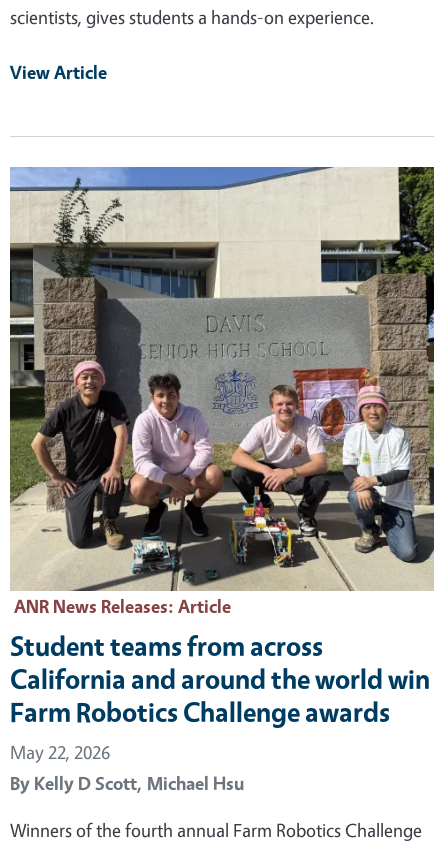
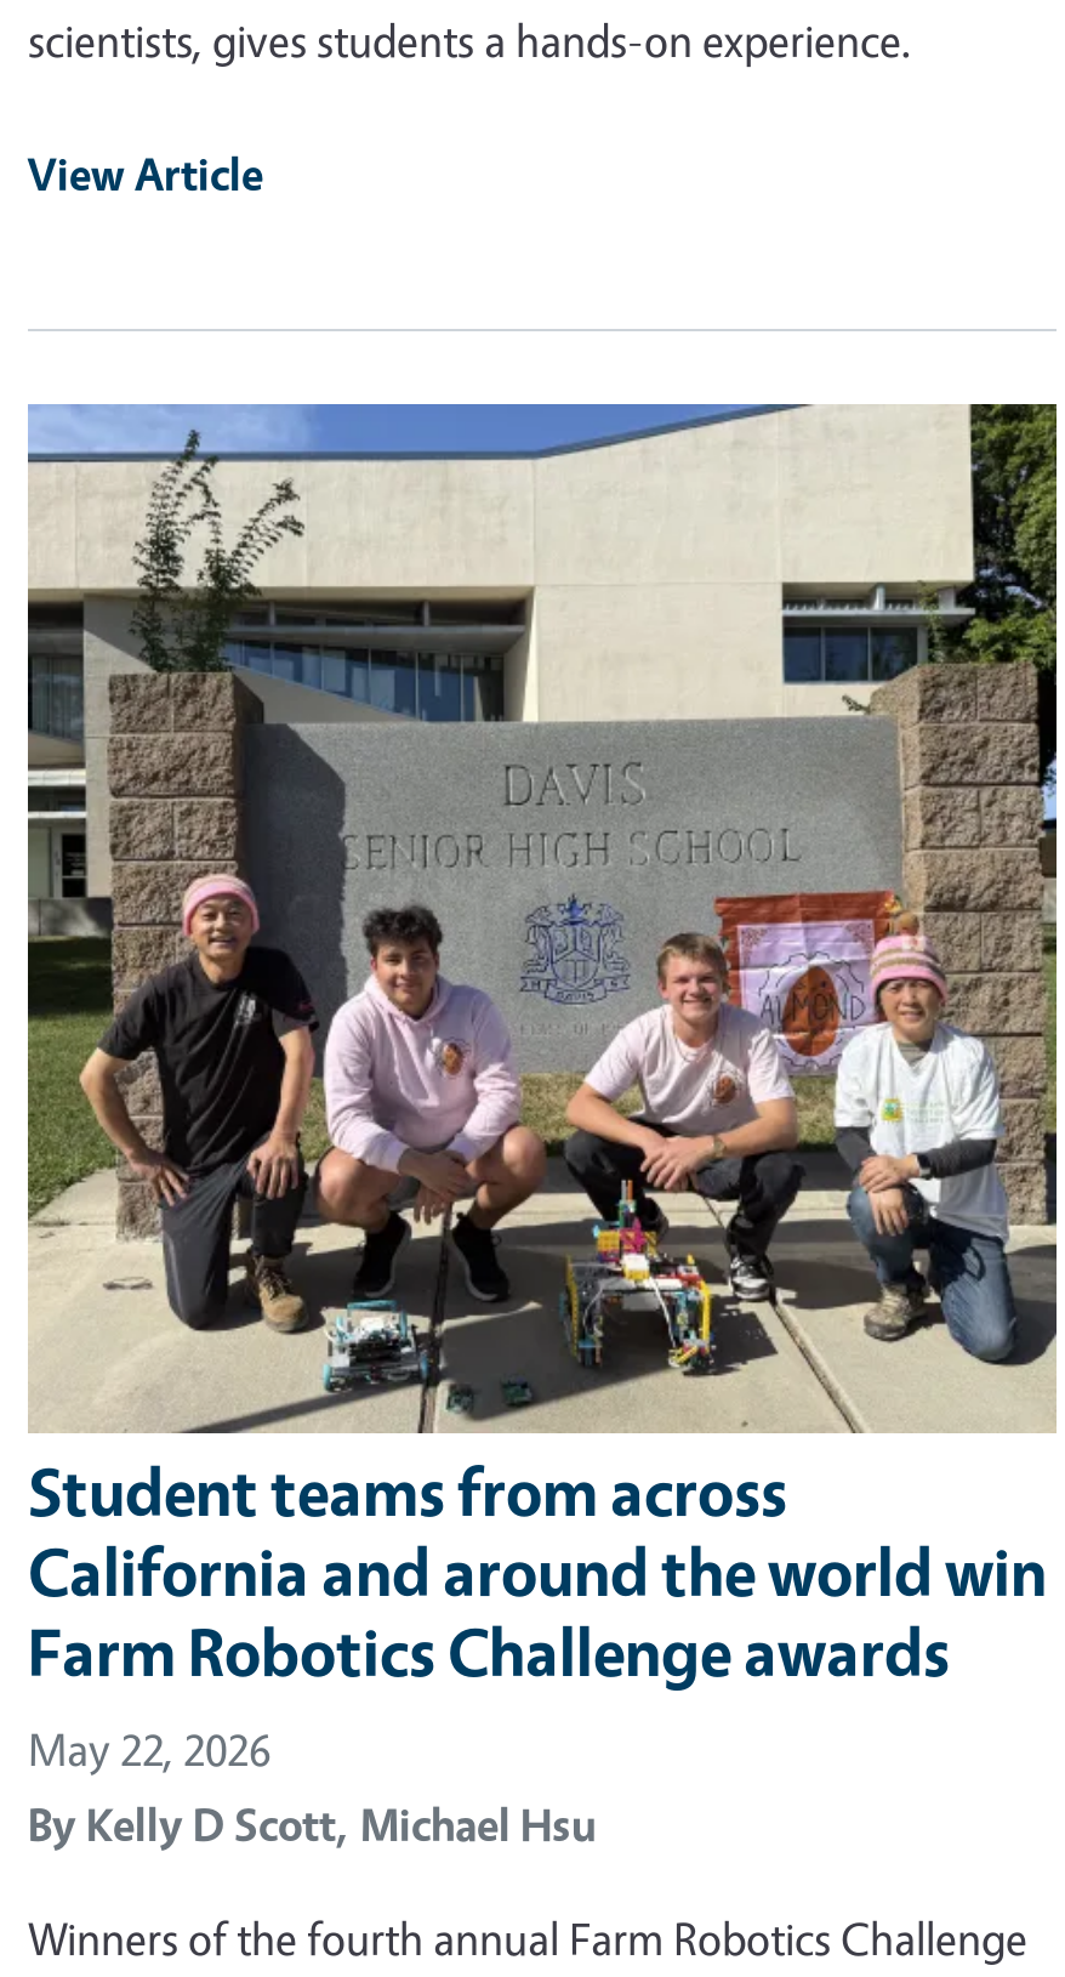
- ANR News Releases: Article
